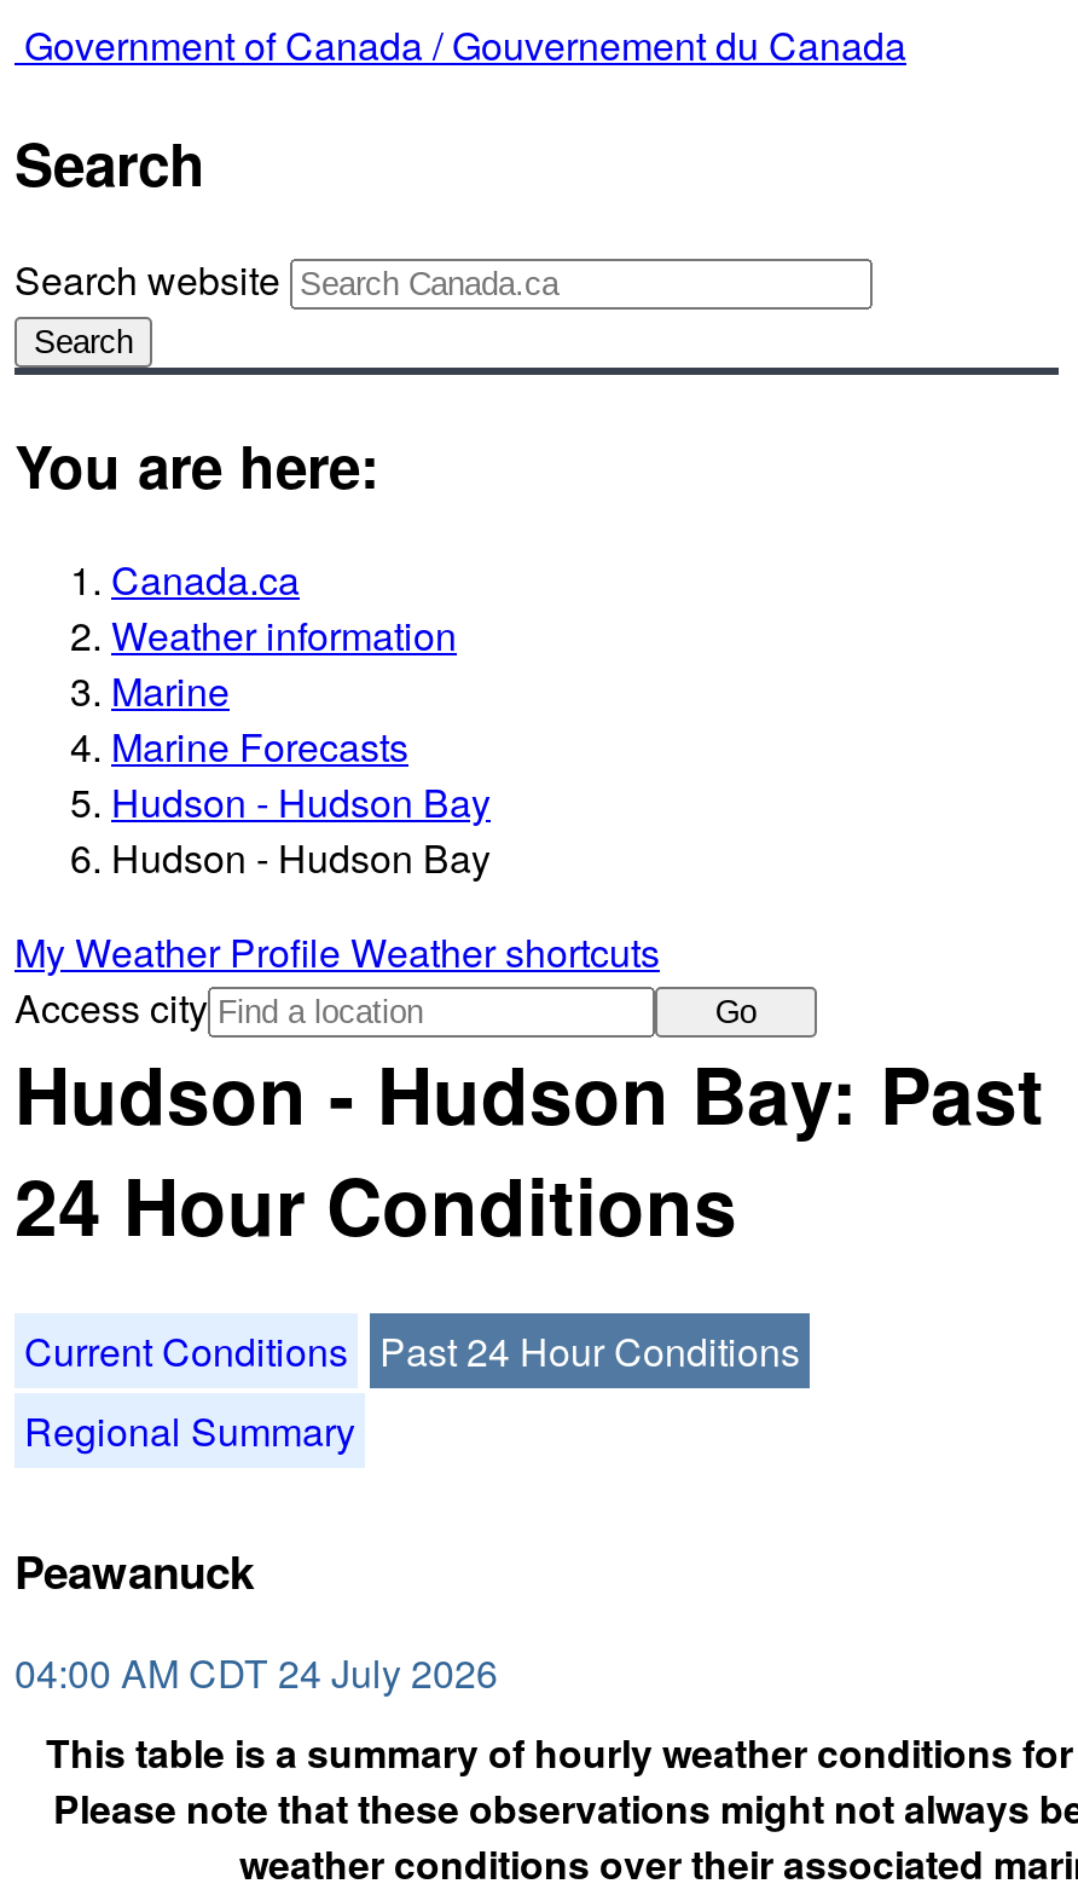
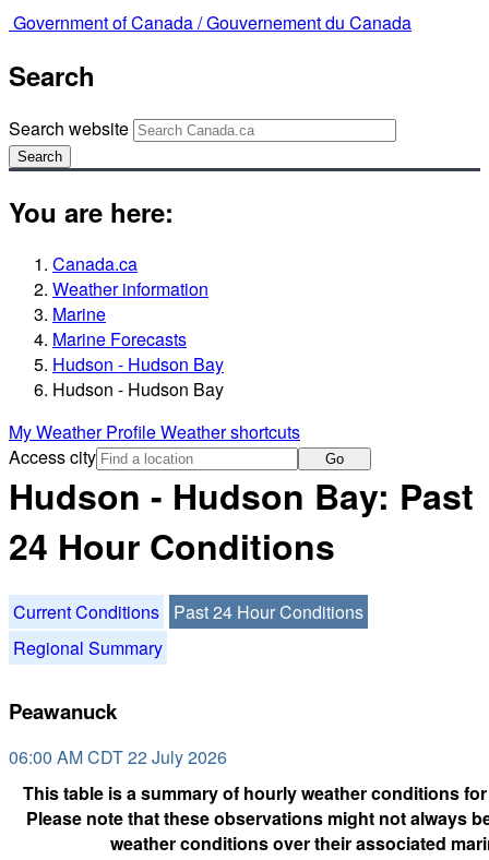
- 04:00 AM CDT 24 July 2026
+ 06:00 AM CDT 22 July 2026
